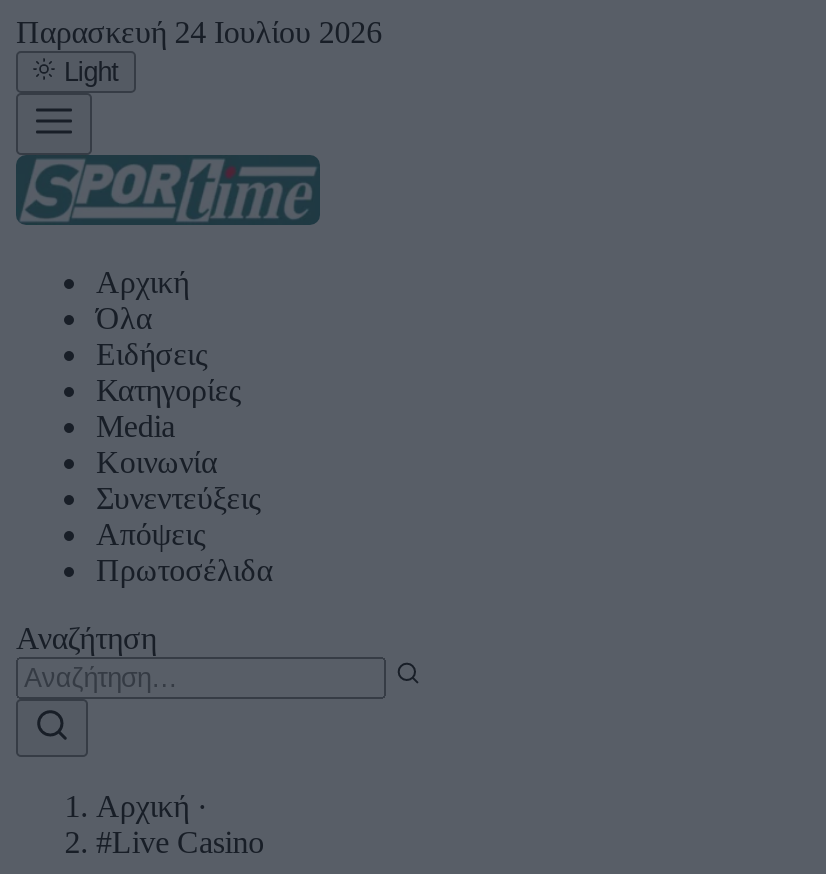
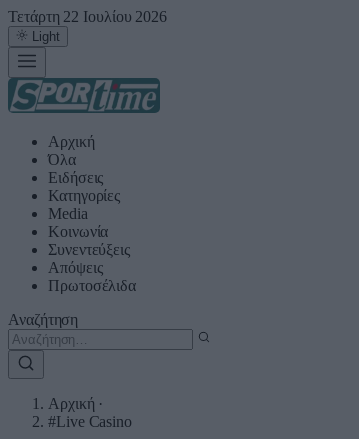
- Παρασκευή 24 Ιουλίου 2026
+ Τετάρτη 22 Ιουλίου 2026
